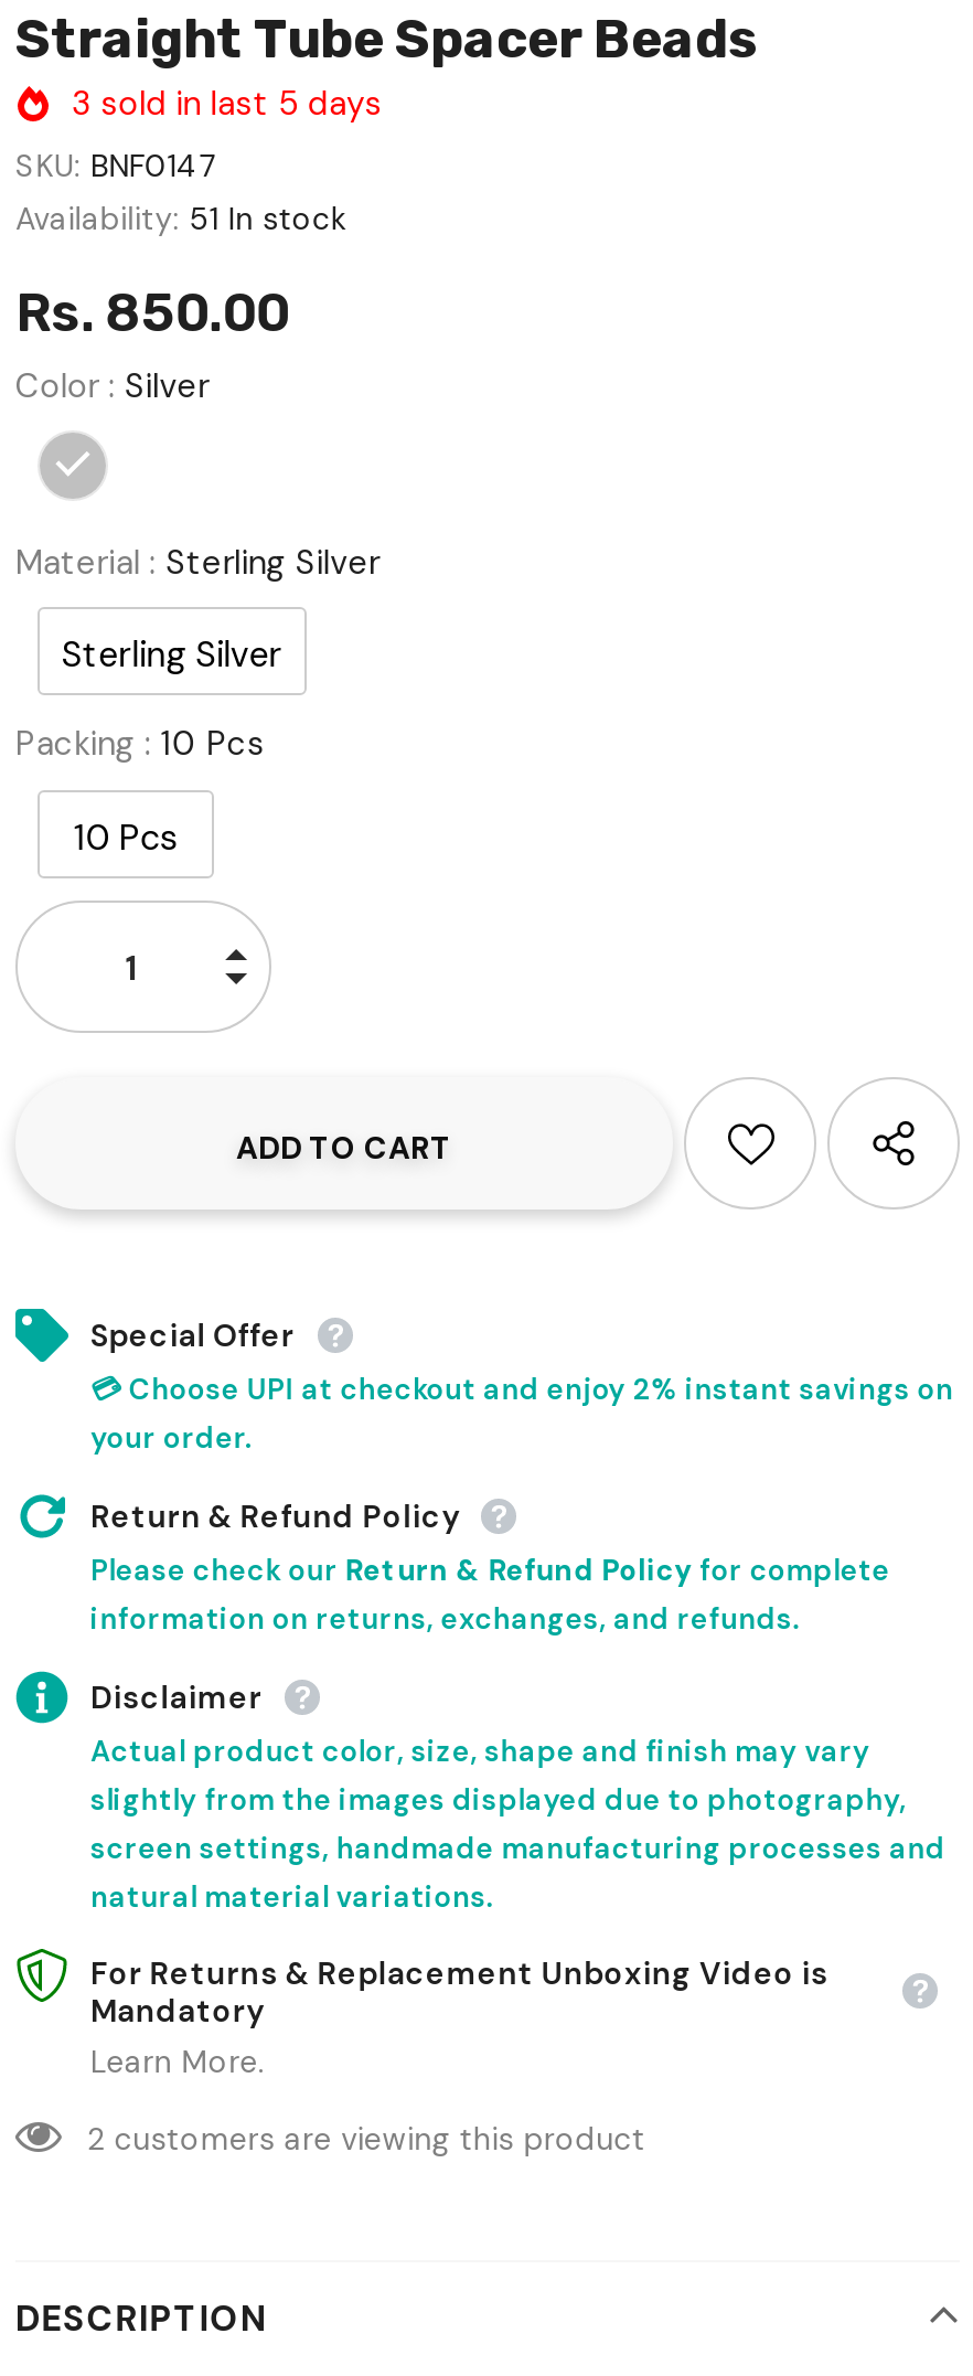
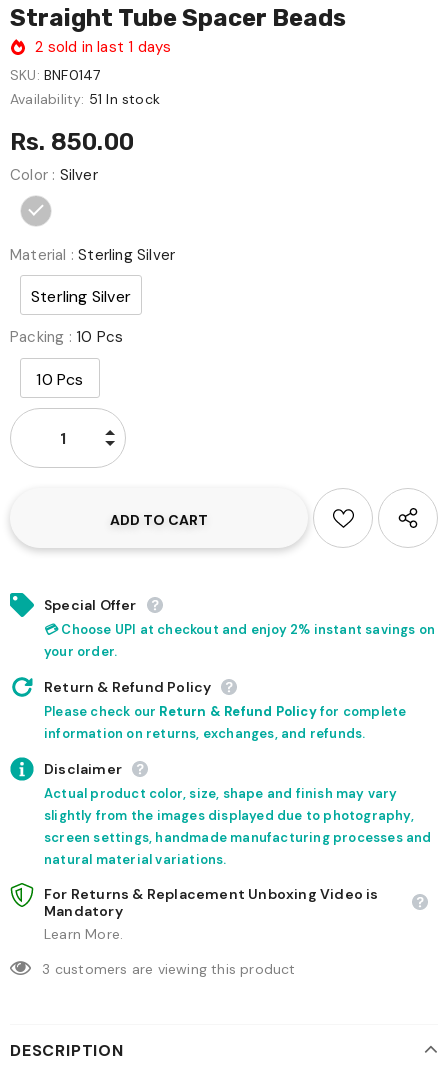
- 3 sold in last 5 days
+ 2 sold in last 1 days

- 2 customers are viewing this product
+ 3 customers are viewing this product
